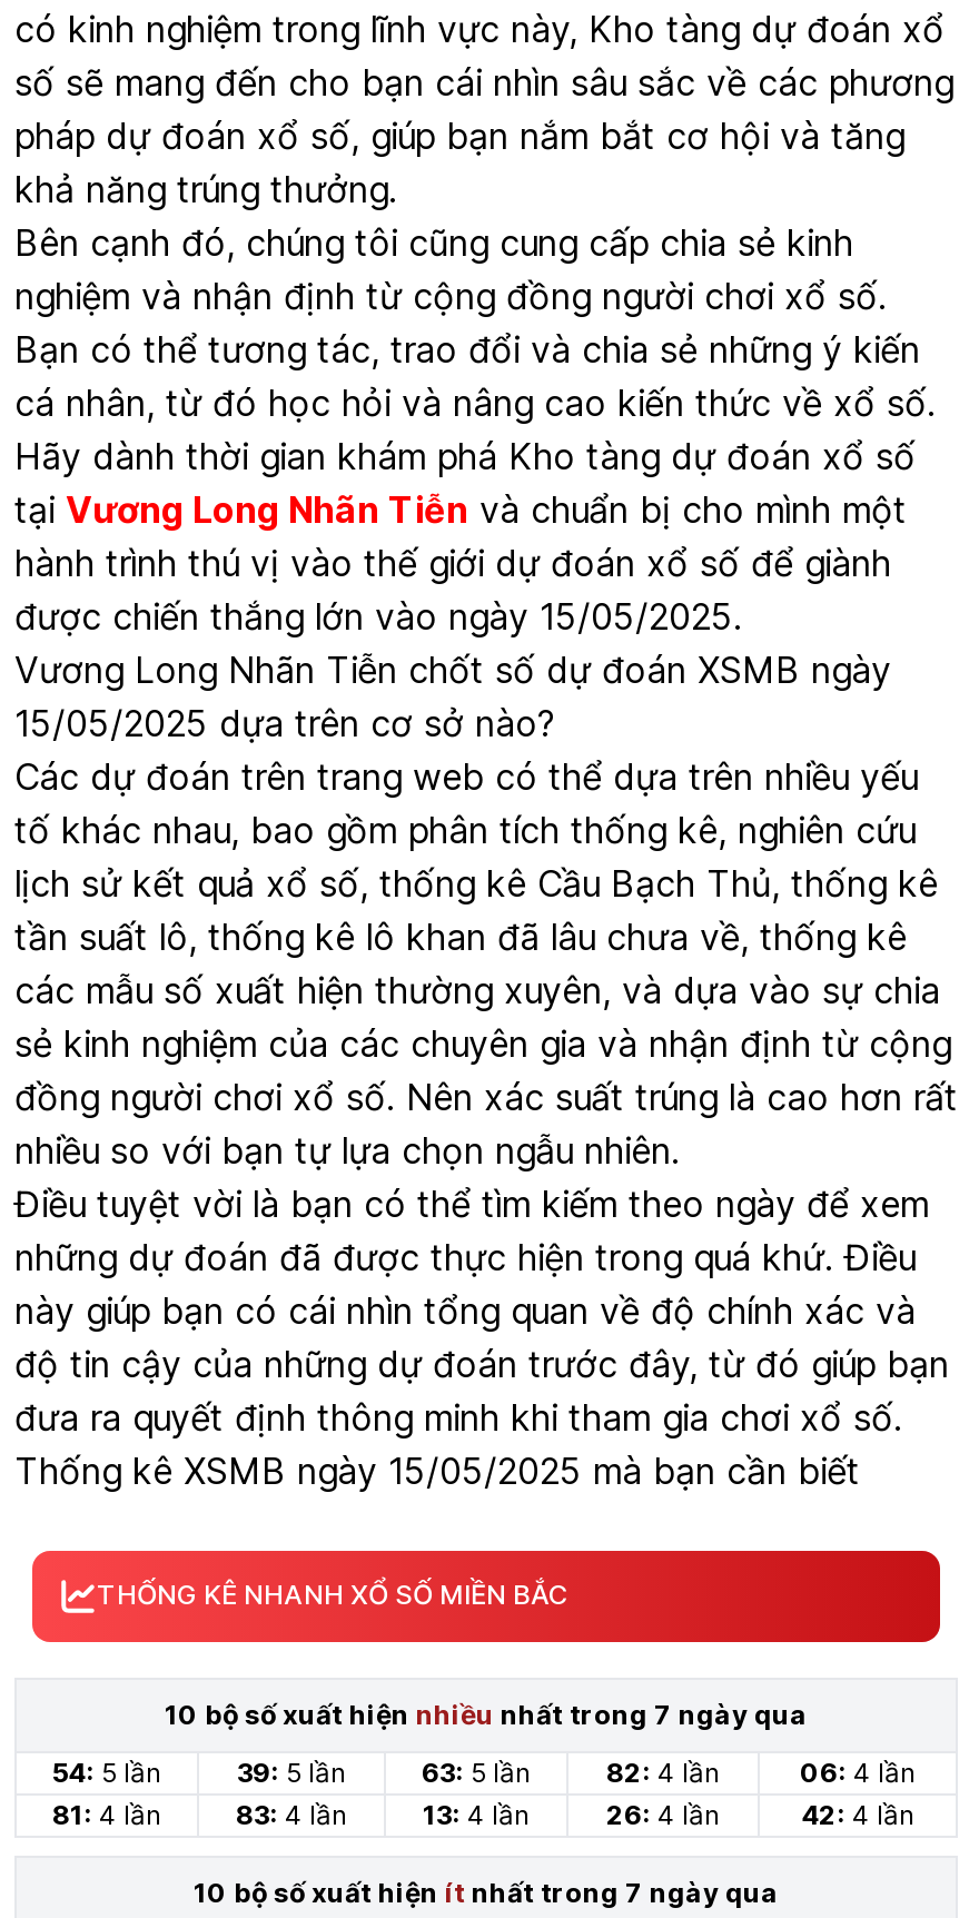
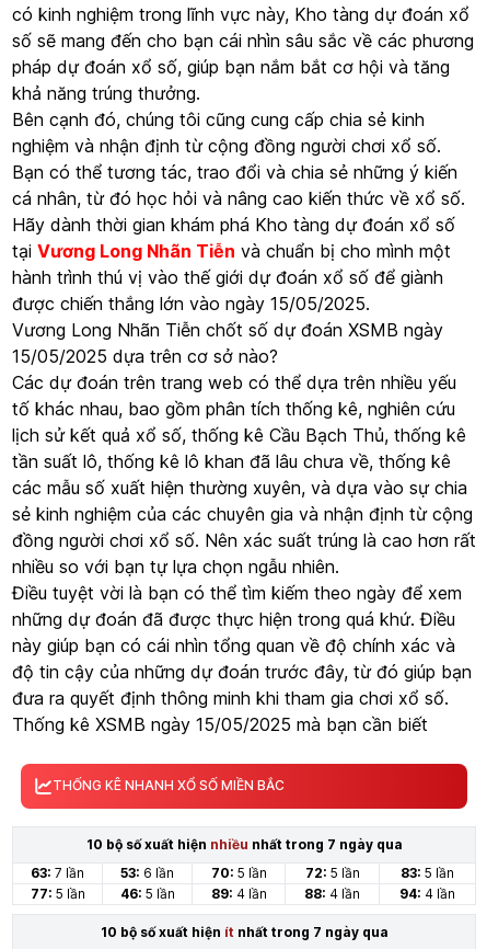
- 54: 5 lần
+ 63: 7 lần

- 39: 5 lần
+ 53: 6 lần

- 63: 5 lần
+ 70: 5 lần

- 82: 4 lần
+ 72: 5 lần

- 06: 4 lần
+ 83: 5 lần

- 81: 4 lần
+ 77: 5 lần

- 83: 4 lần
+ 46: 5 lần

- 13: 4 lần
+ 89: 4 lần

- 26: 4 lần
+ 88: 4 lần

- 42: 4 lần
+ 94: 4 lần
